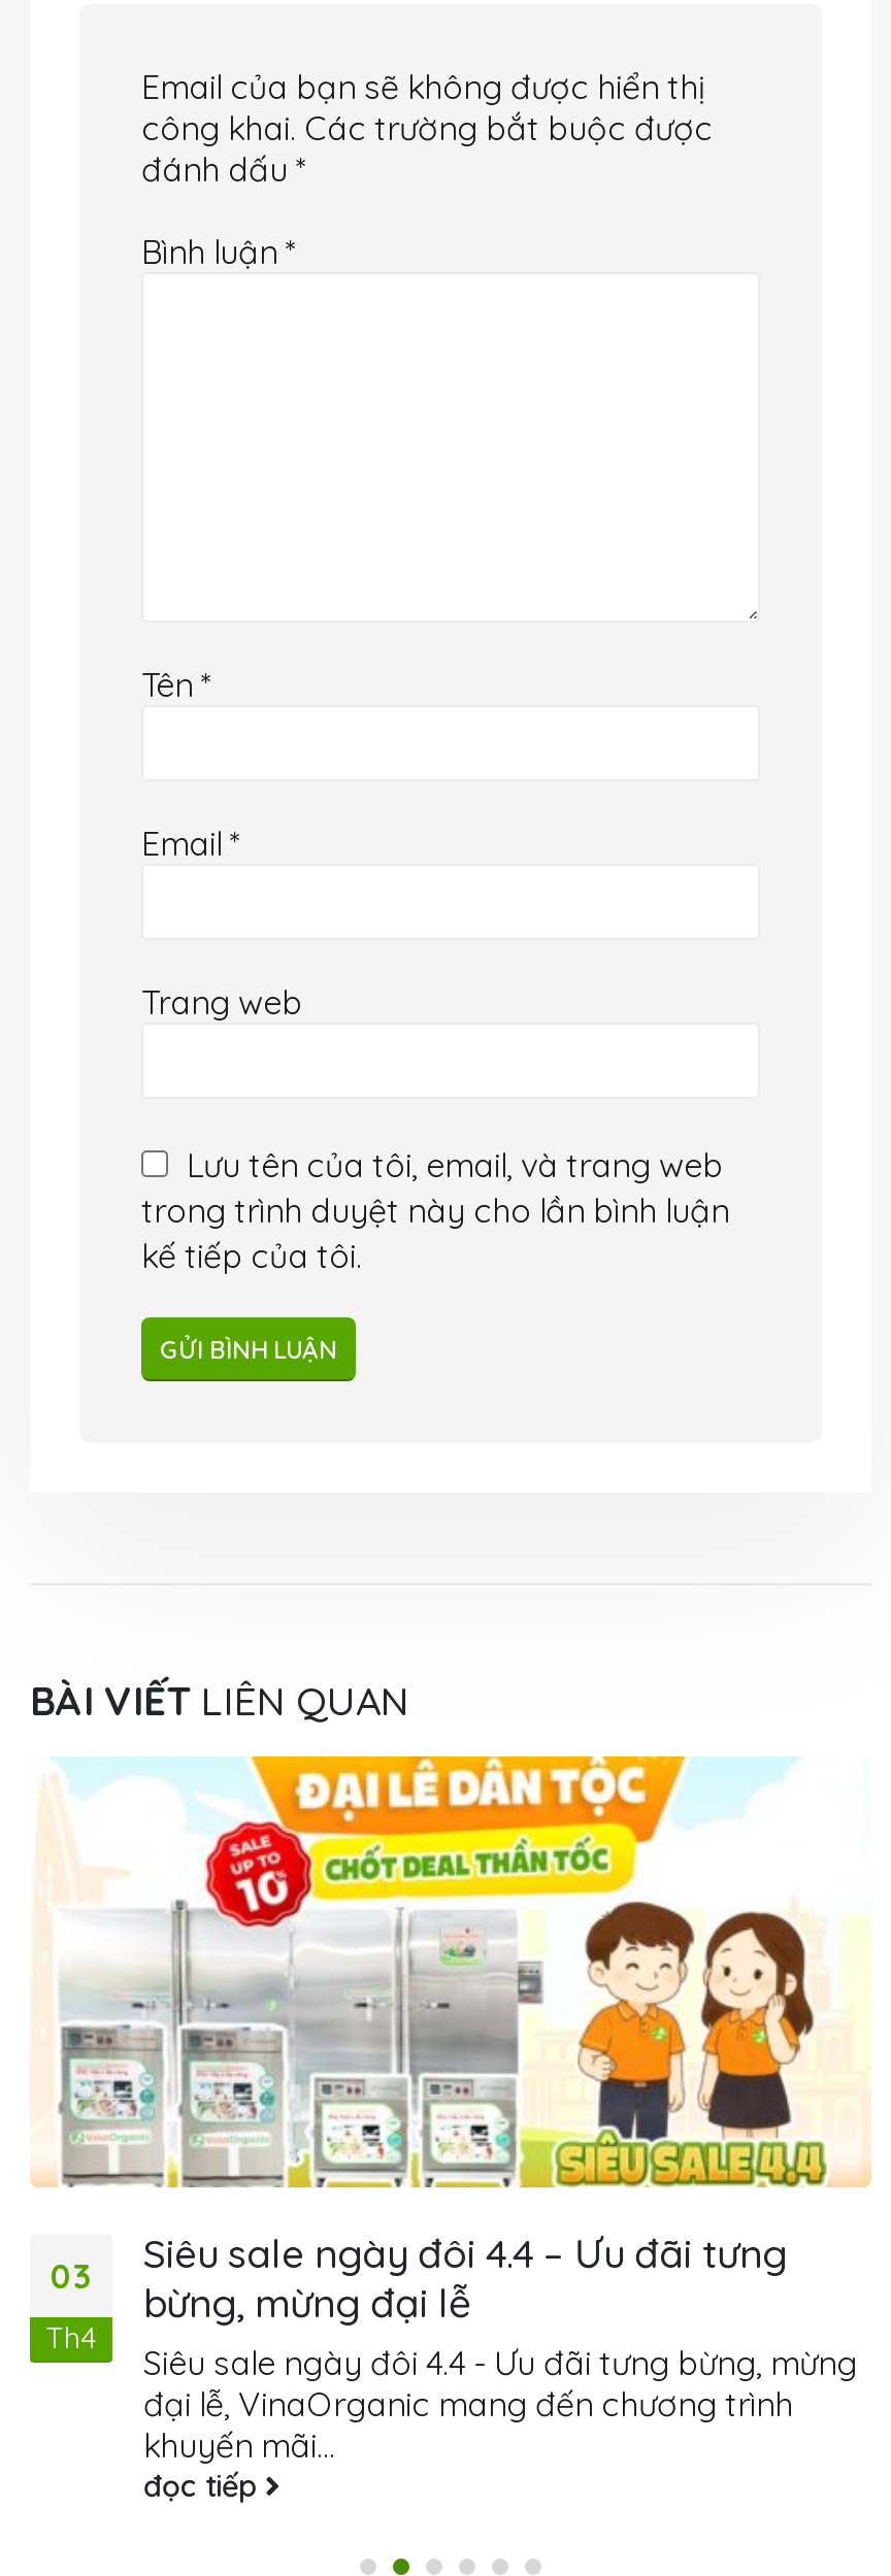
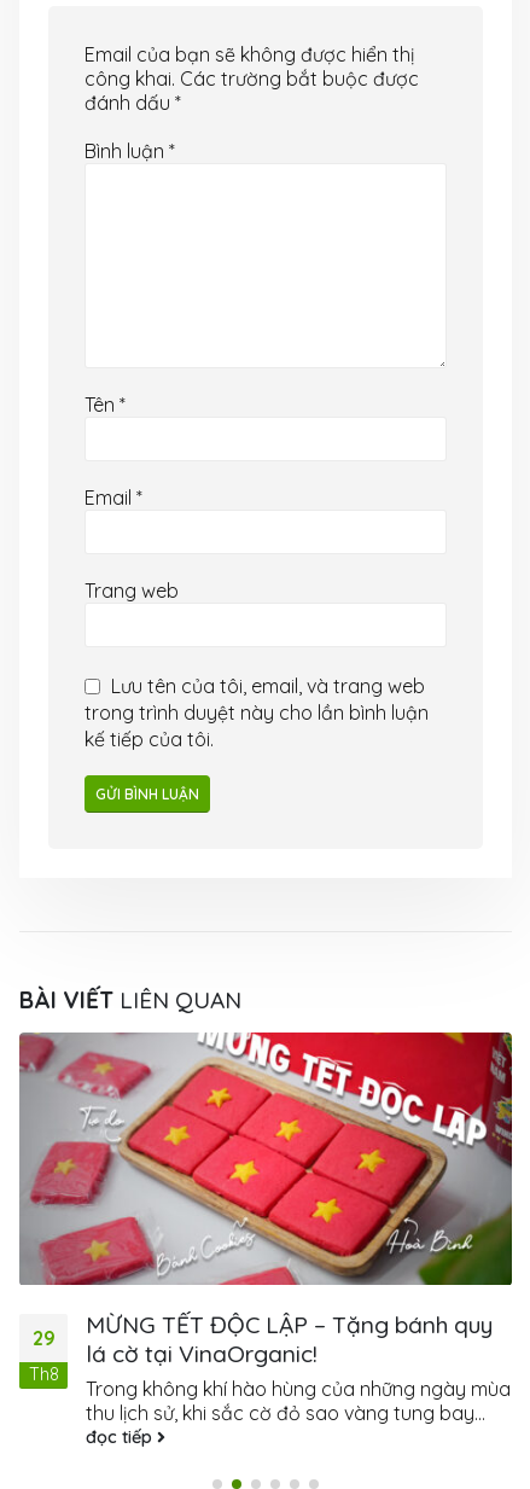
- [image]
- Siêu sale ngày đôi 4.4 – Ưu đãi tưng
- bừng, mừng đại lễ
- Siêu sale ngày đôi 4.4 - Ưu đãi tưng bừng, mừng
- đại lễ, VinaOrganic mang đến chương trình
- khuyến mãi...
+ [image]
+ MỪNG TẾT ĐỘC LẬP – Tặng bánh quy
+ lá cờ tại VinaOrganic!
+ Trong không khí hào hùng của những ngày mùa
+ thu lịch sử, khi sắc cờ đỏ sao vàng tung bay...

- 03
+ 29

- Th4
+ Th8
